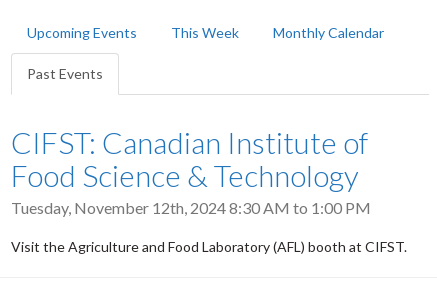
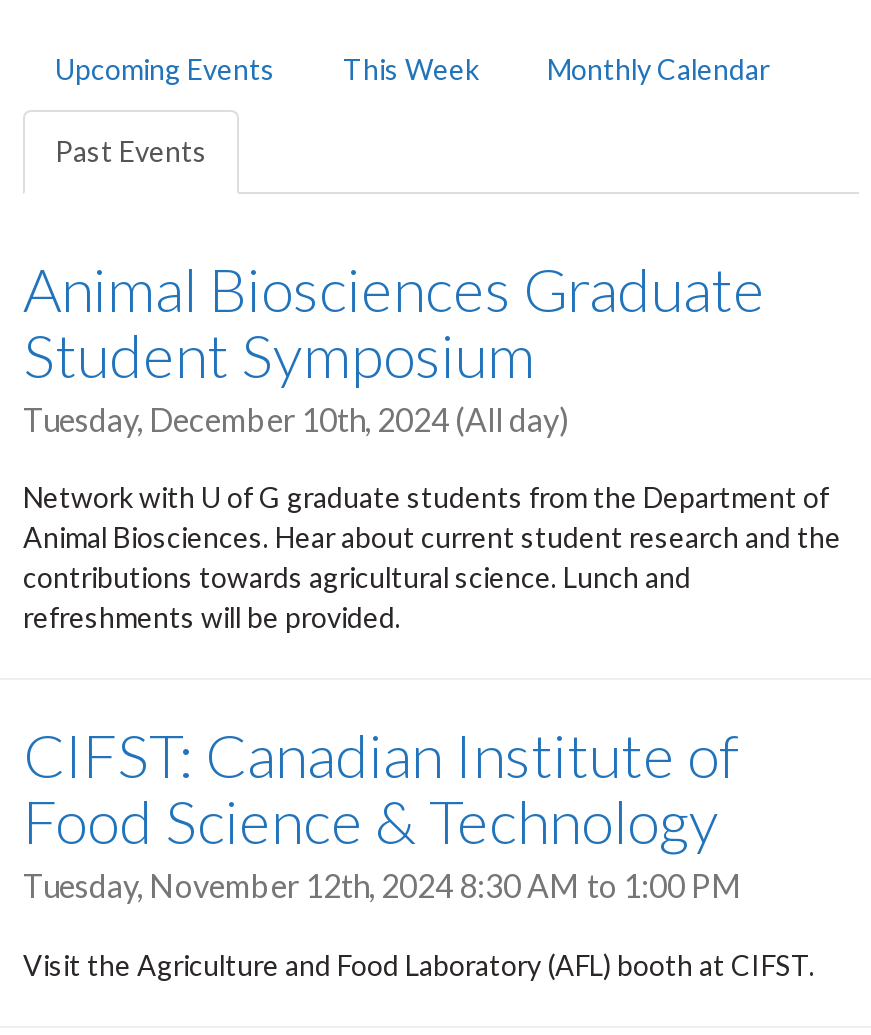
+ Animal Biosciences Graduate
+ Student Symposium
+ Tuesday, December 10th, 2024 (All day)
+ Network with U of G graduate students from the Department of
+ Animal Biosciences. Hear about current student research and the
+ contributions towards agricultural science. Lunch and
+ refreshments will be provided.
